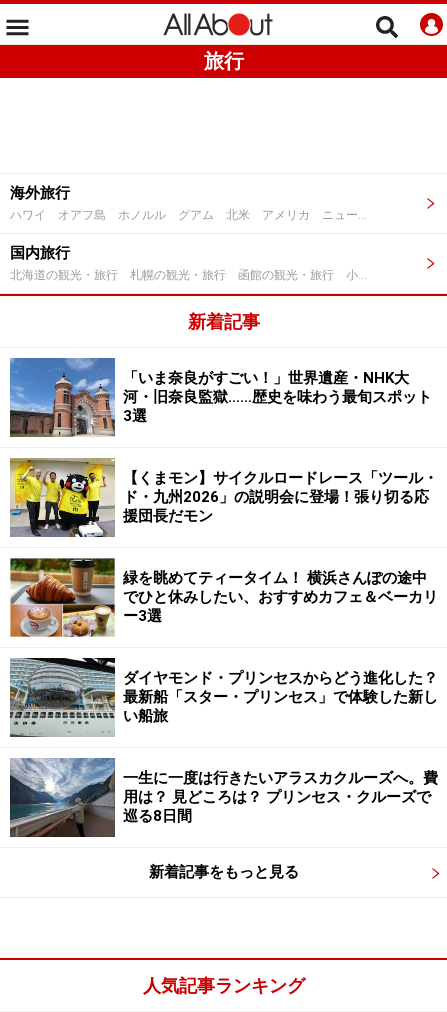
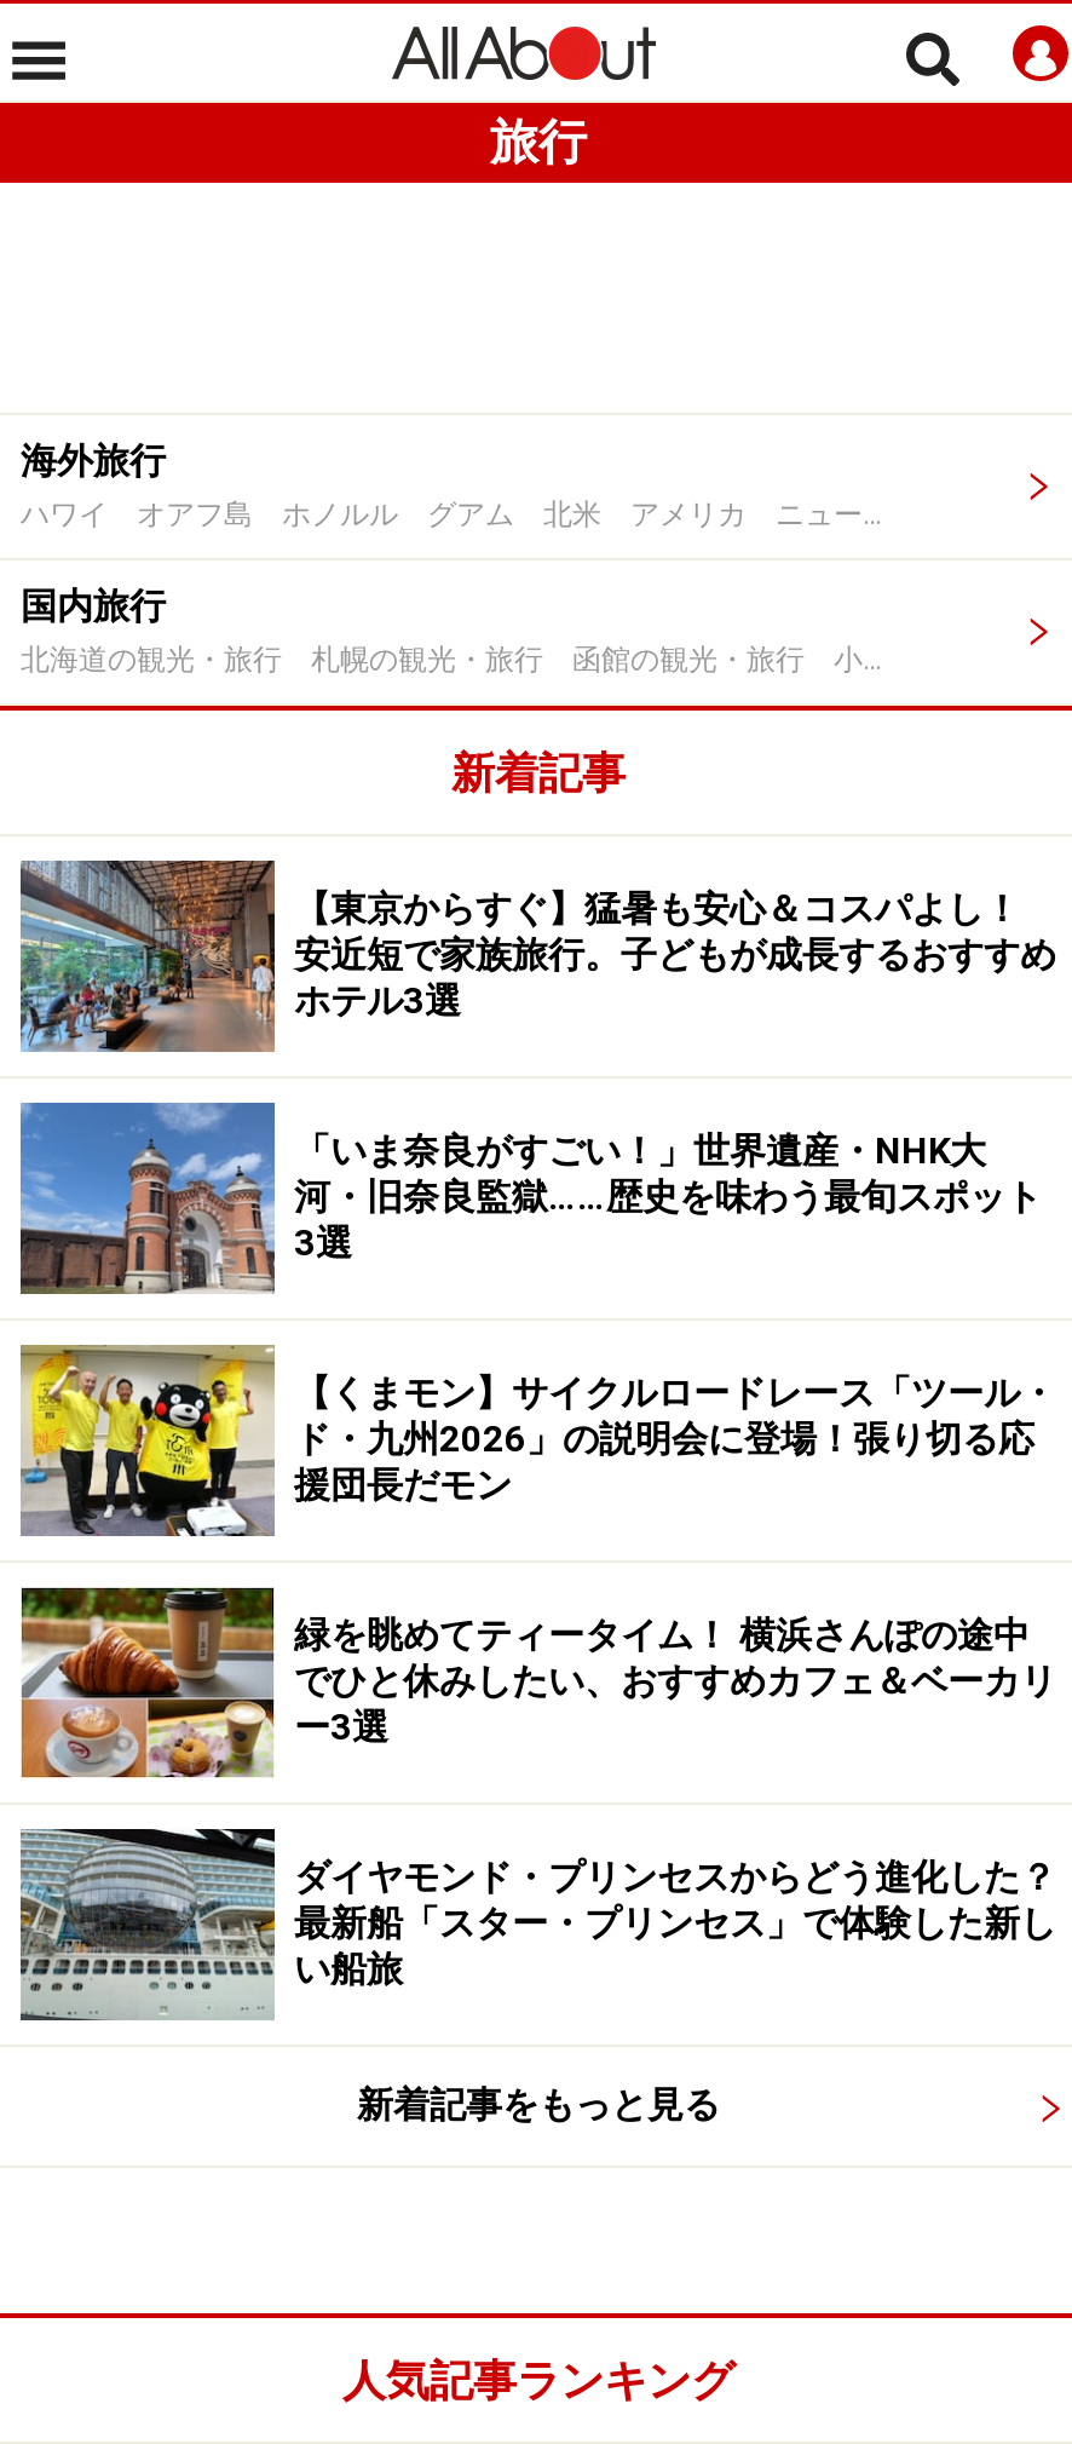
+ [image]
+ 【東京からすぐ】猛暑も安心＆コスパよし！
+ 安近短で家族旅行。子どもが成長するおすすめ
+ ホテル3選

moved down: [image] | 「いま奈良がすごい！」世界遺産・NHK大 | 河・旧奈良監獄……歴史を味わう最旬スポット | ... | ダイヤモンド・プリンセスからどう進化した？ | 最新船「スター・プリンセス」で体験した新し

- [image]
- 一生に一度は行きたいアラスカクルーズへ。費
- 用は？ 見どころは？ プリンセス・クルーズで
- 巡る8日間
